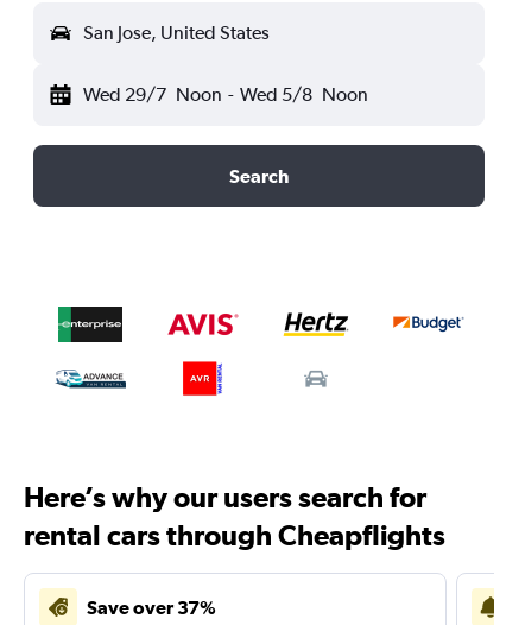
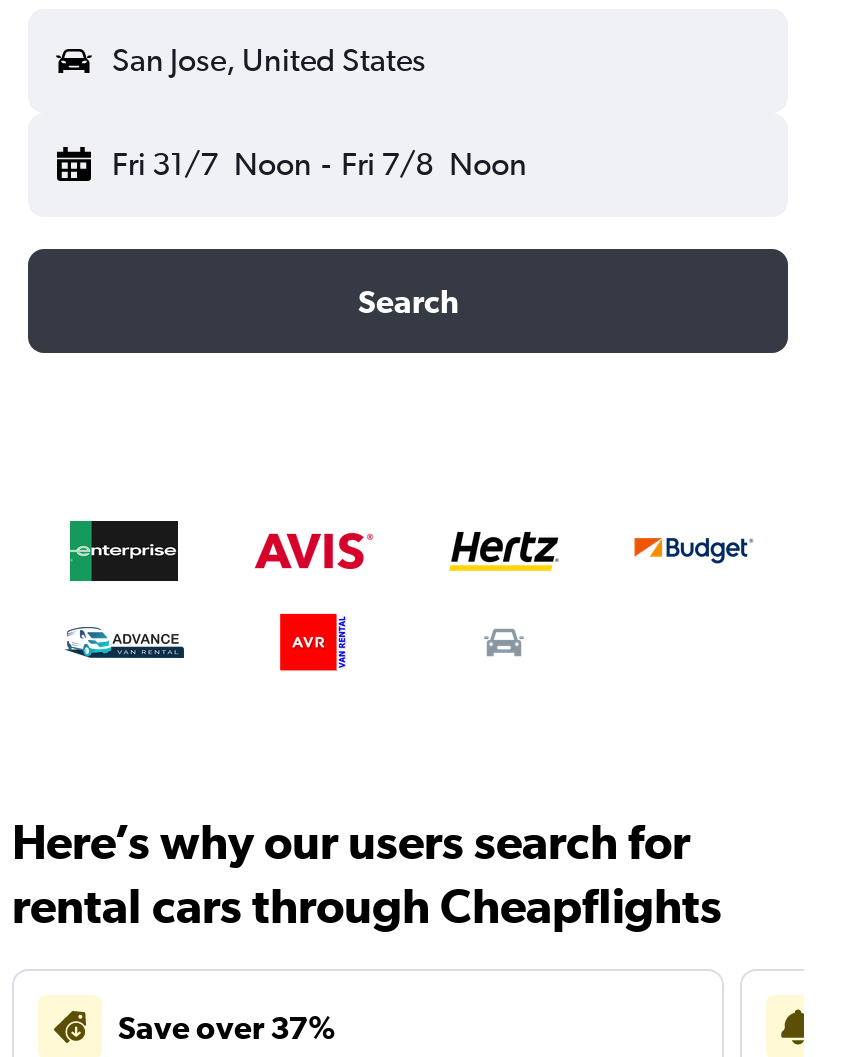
- Wed 29/7 Noon - Wed 5/8 Noon
+ Fri 31/7 Noon - Fri 7/8 Noon
